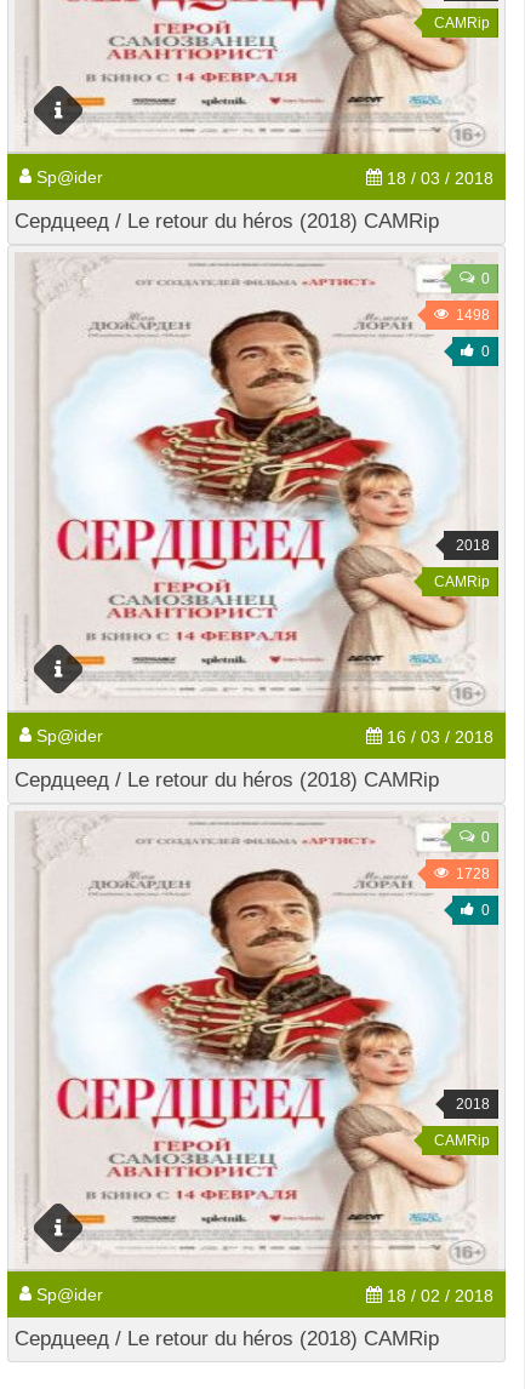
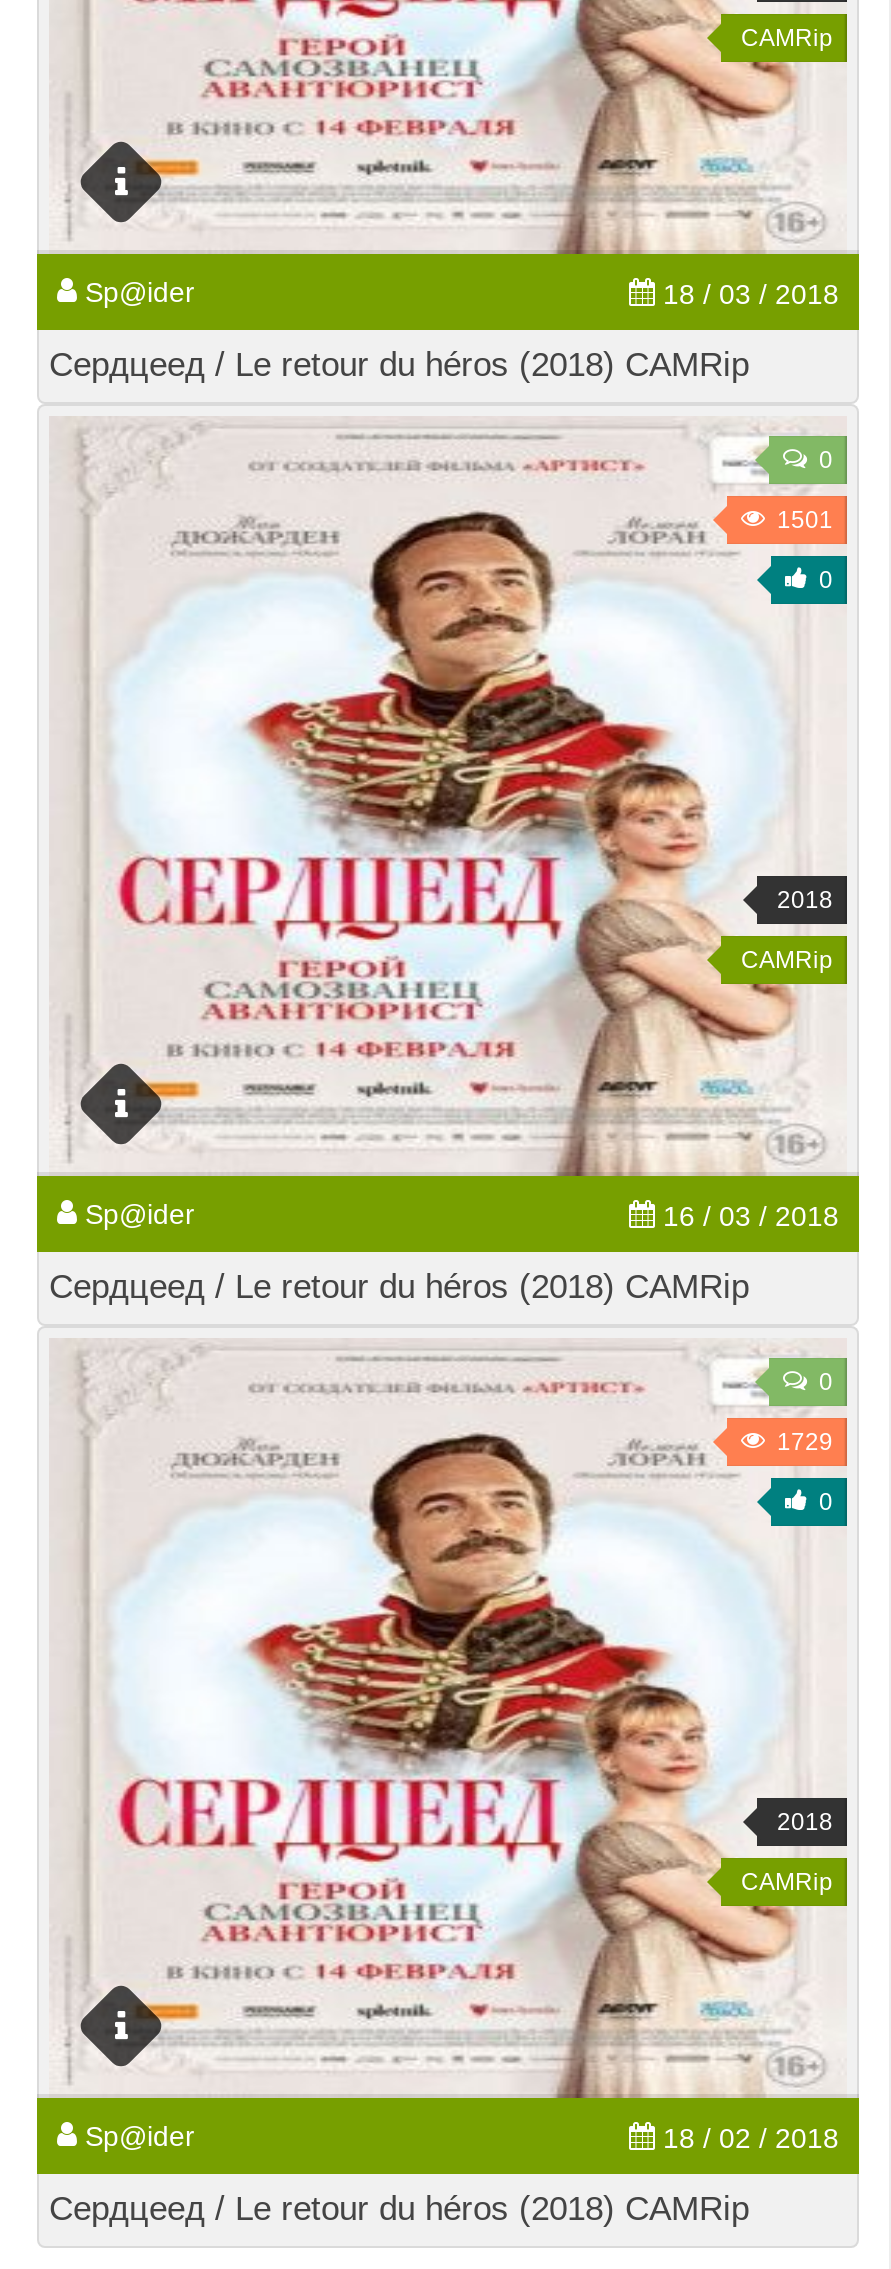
- 1498
+ 1501

- 1728
+ 1729
